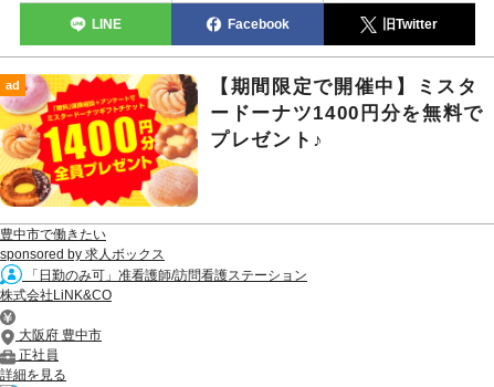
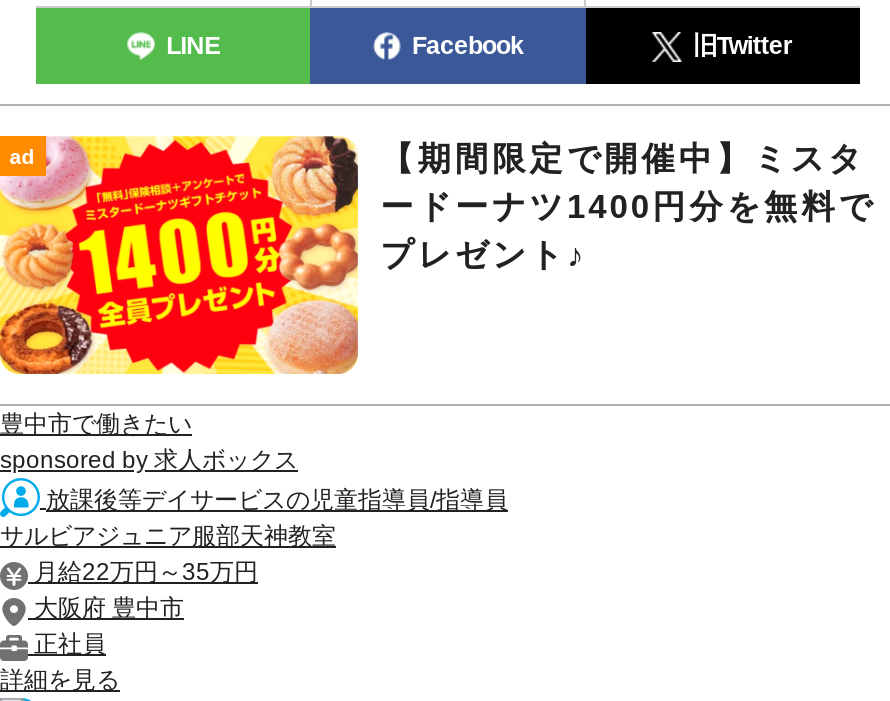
- 「日勤のみ可」准看護師/訪問看護ステーション
- 株式会社LiNK&CO
+ 放課後等デイサービスの児童指導員/指導員
+ サルビアジュニア服部天神教室
+ 月給22万円～35万円
